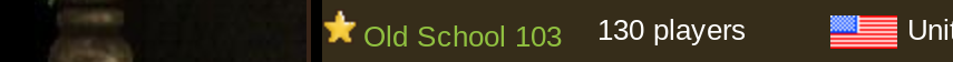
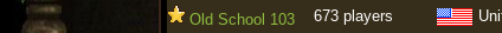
- Old School 103 130 players
+ Old School 103 673 players
